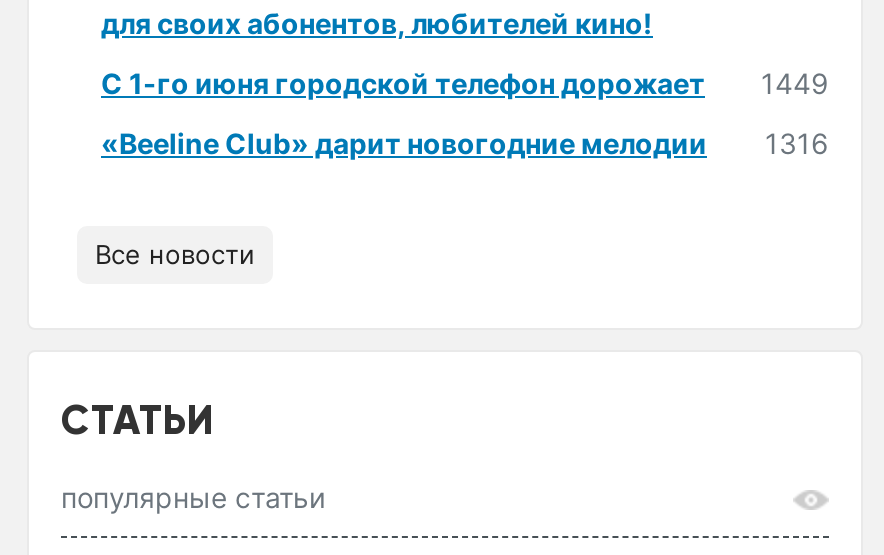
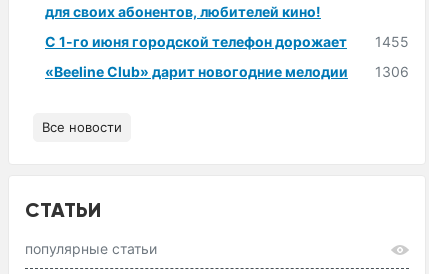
- С 1-го июня городской телефон дорожает 1449
+ С 1-го июня городской телефон дорожает 1455

- «Beeline Club» дарит новогодние мелодии 1316
+ «Beeline Club» дарит новогодние мелодии 1306
